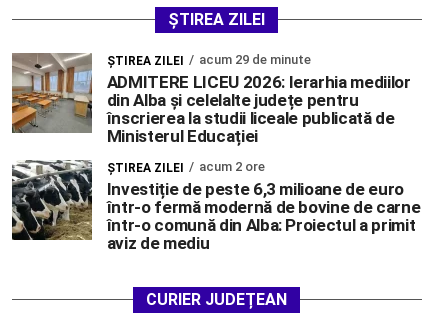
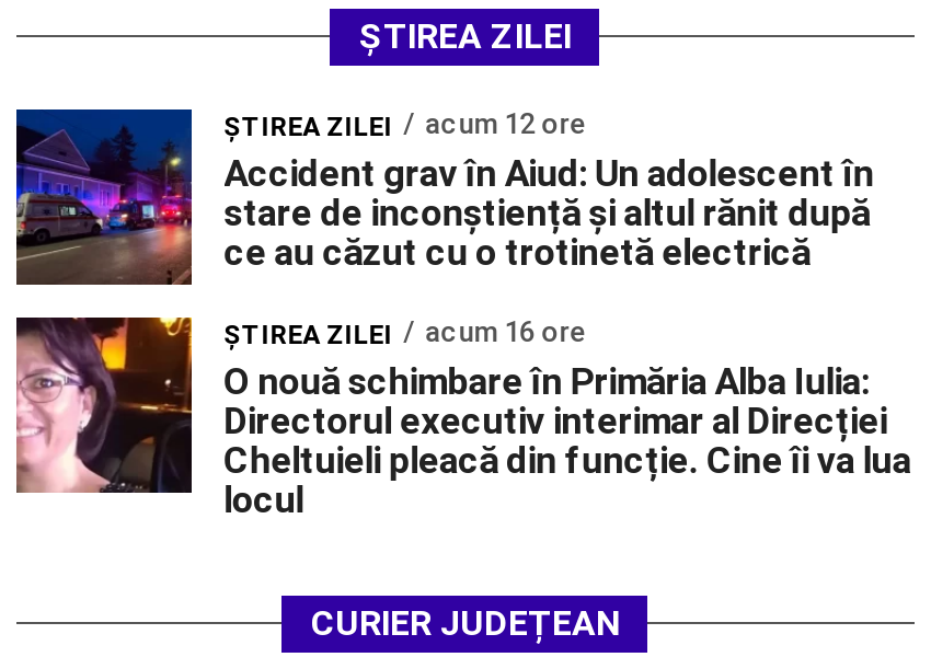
- [image]
- acum 29 de minute
- ADMITERE LICEU 2026: Ierarhia mediilor
- din Alba și celelalte județe pentru
- înscrierea la studii liceale publicată de
- Ministerul Educației
+ [image]
+ acum 12 ore
+ Accident grav în Aiud: Un adolescent în
+ stare de inconștiență și altul rănit după
+ ce au căzut cu o trotinetă electrică

- [image]
- acum 2 ore
- Investiție de peste 6,3 milioane de euro
- într-o fermă modernă de bovine de carne
- într-o comună din Alba: Proiectul a primit
- aviz de mediu
+ [image]
+ acum 16 ore
+ O nouă schimbare în Primăria Alba Iulia:
+ Directorul executiv interimar al Direcției
+ Cheltuieli pleacă din funcție. Cine îi va lua
+ locul
